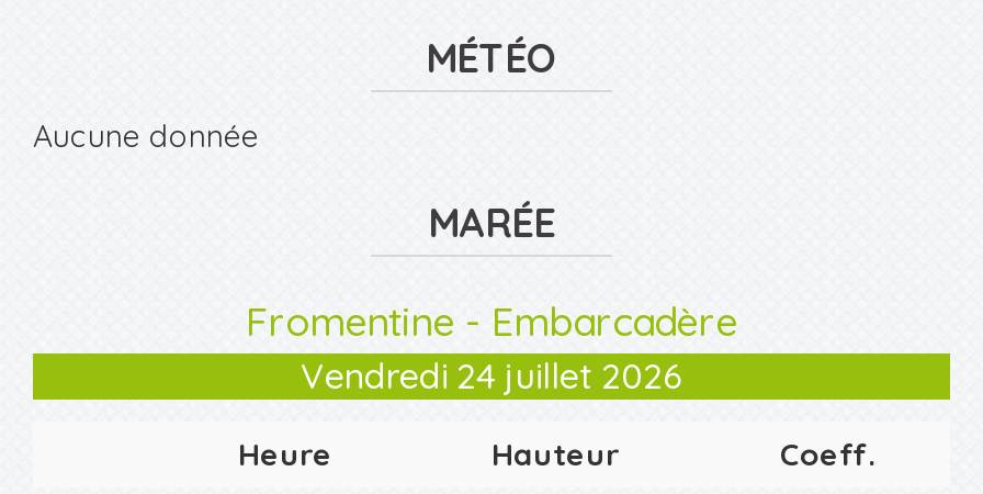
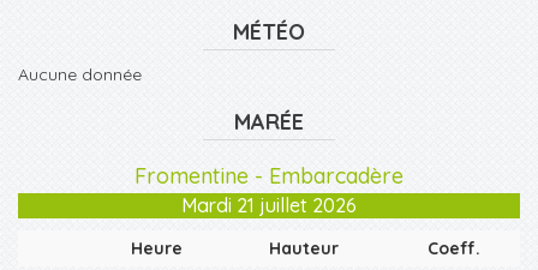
- Vendredi 24 juillet 2026
+ Mardi 21 juillet 2026
